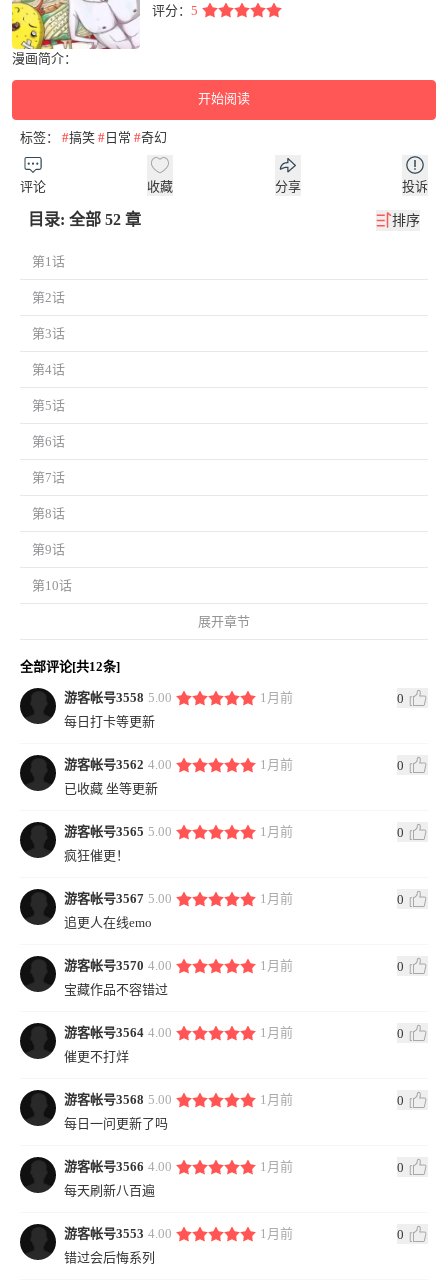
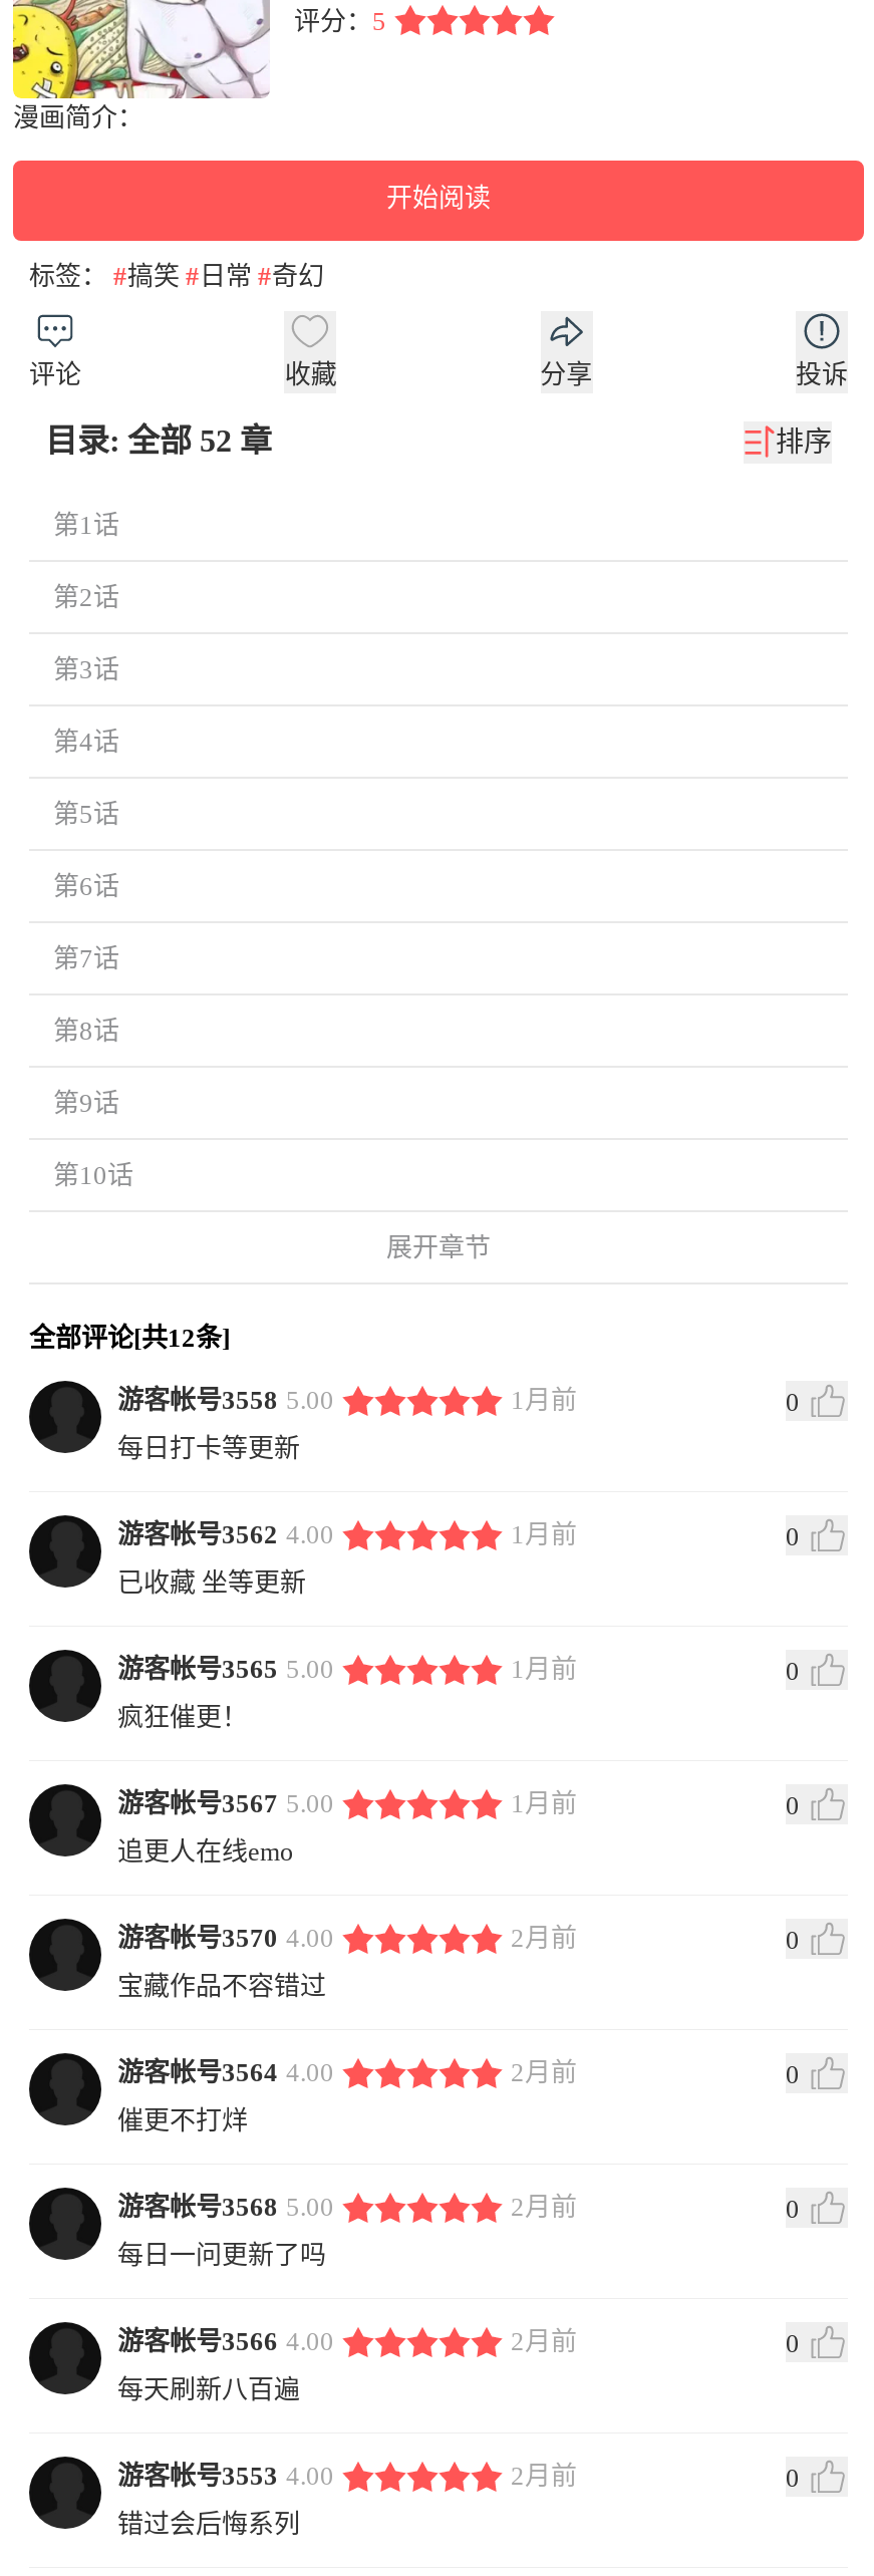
- 1月前
+ 2月前

- 1月前
+ 2月前

- 1月前
+ 2月前

- 1月前
+ 2月前

- 1月前
+ 2月前
